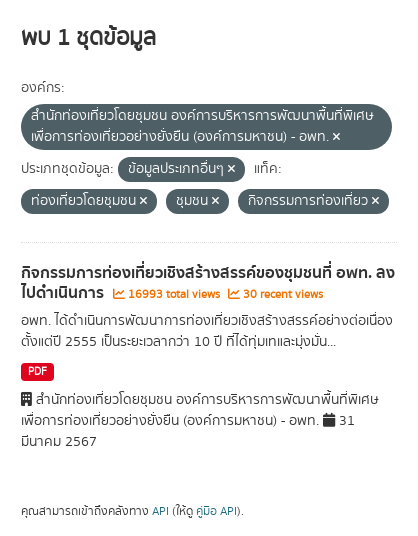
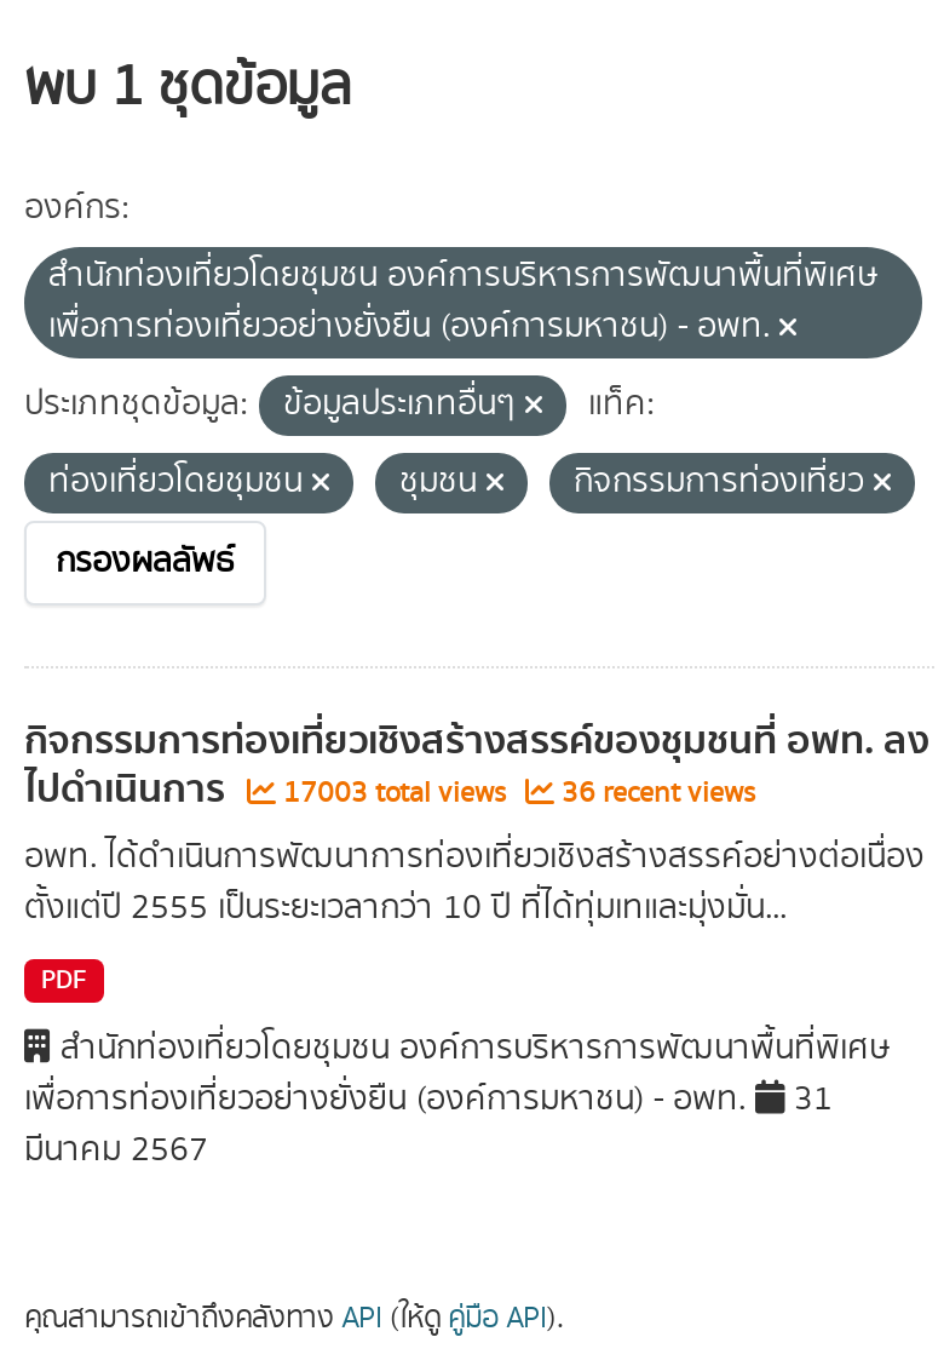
+ กรองผลลัพธ์

- 16993 total views
+ 17003 total views

- 30 recent views
+ 36 recent views
